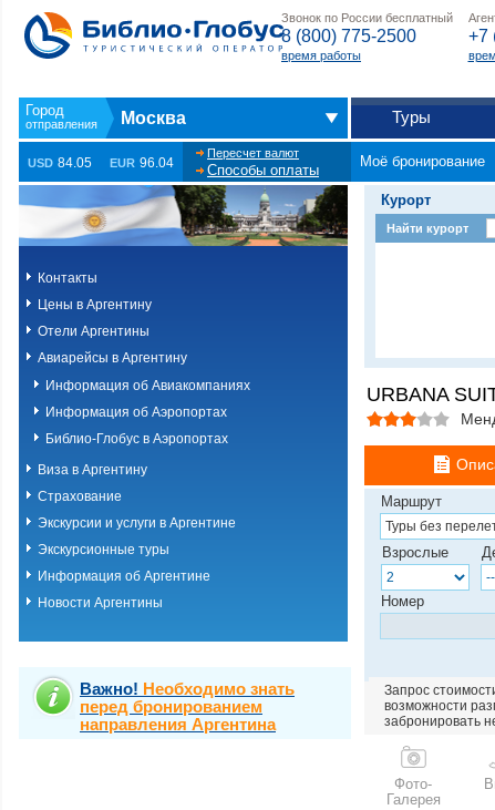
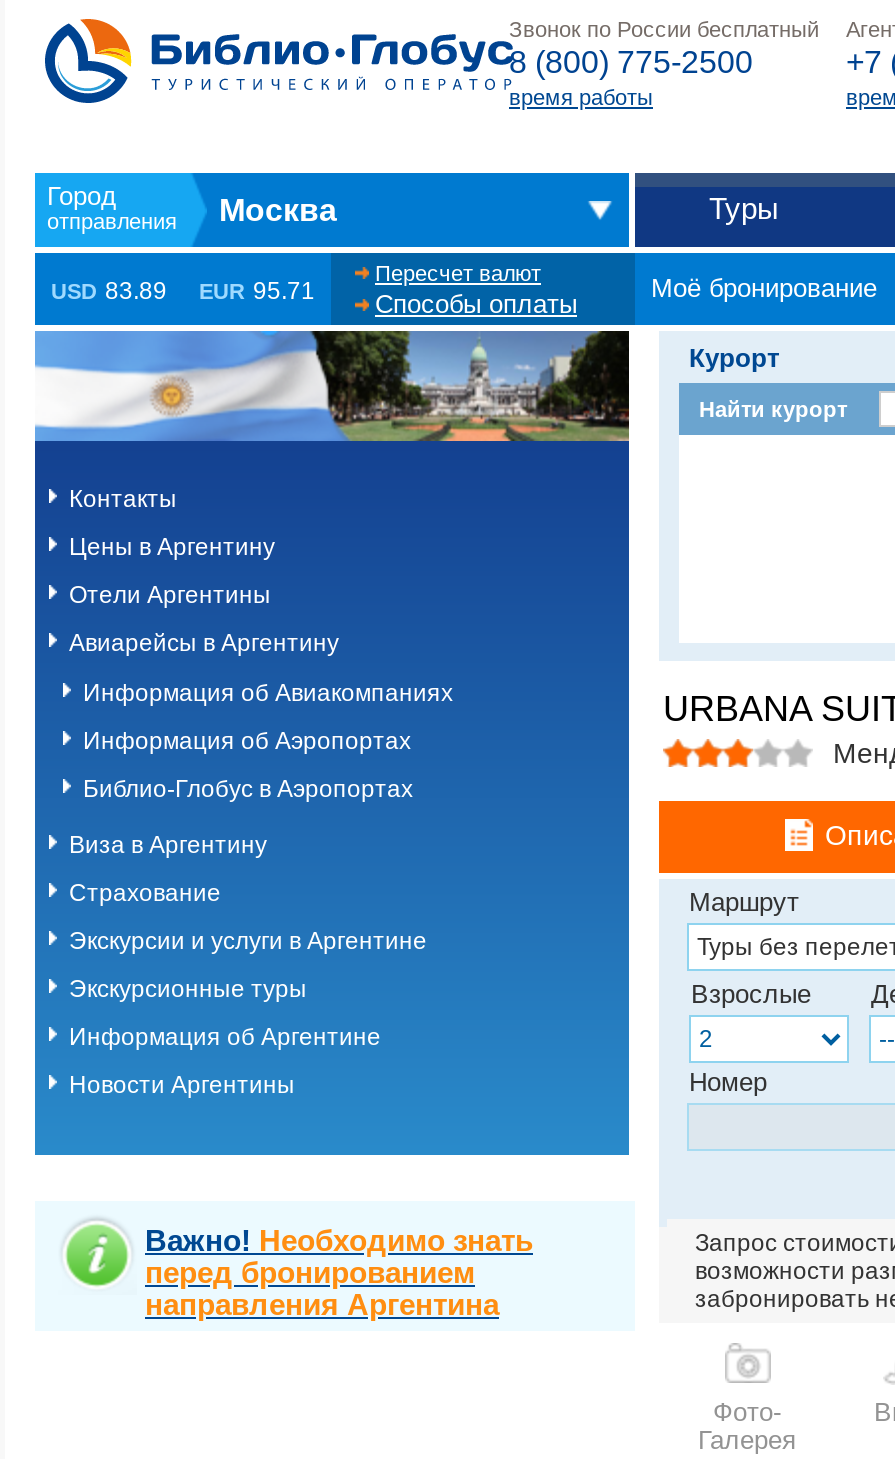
- USD 84.05
+ USD 83.89

- EUR 96.04
+ EUR 95.71
